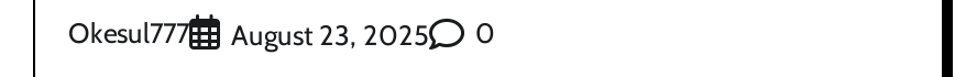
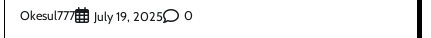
- August 23, 2025
+ July 19, 2025
